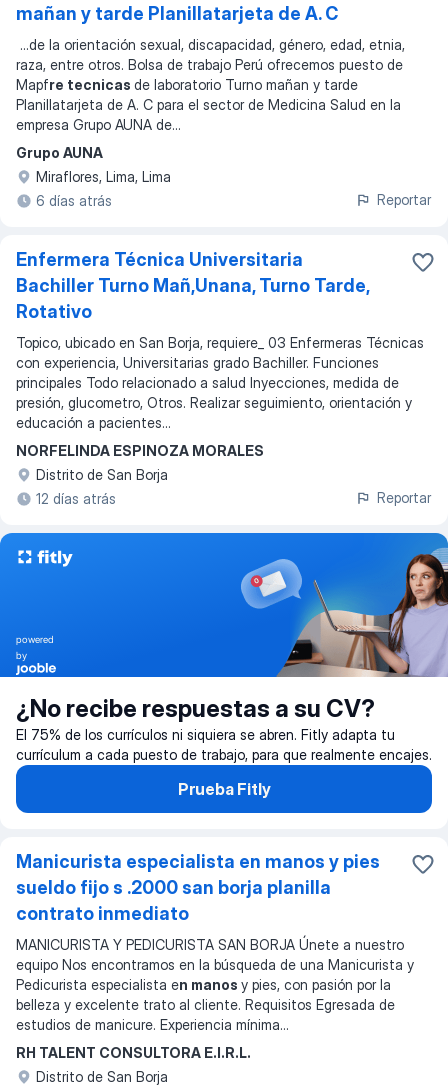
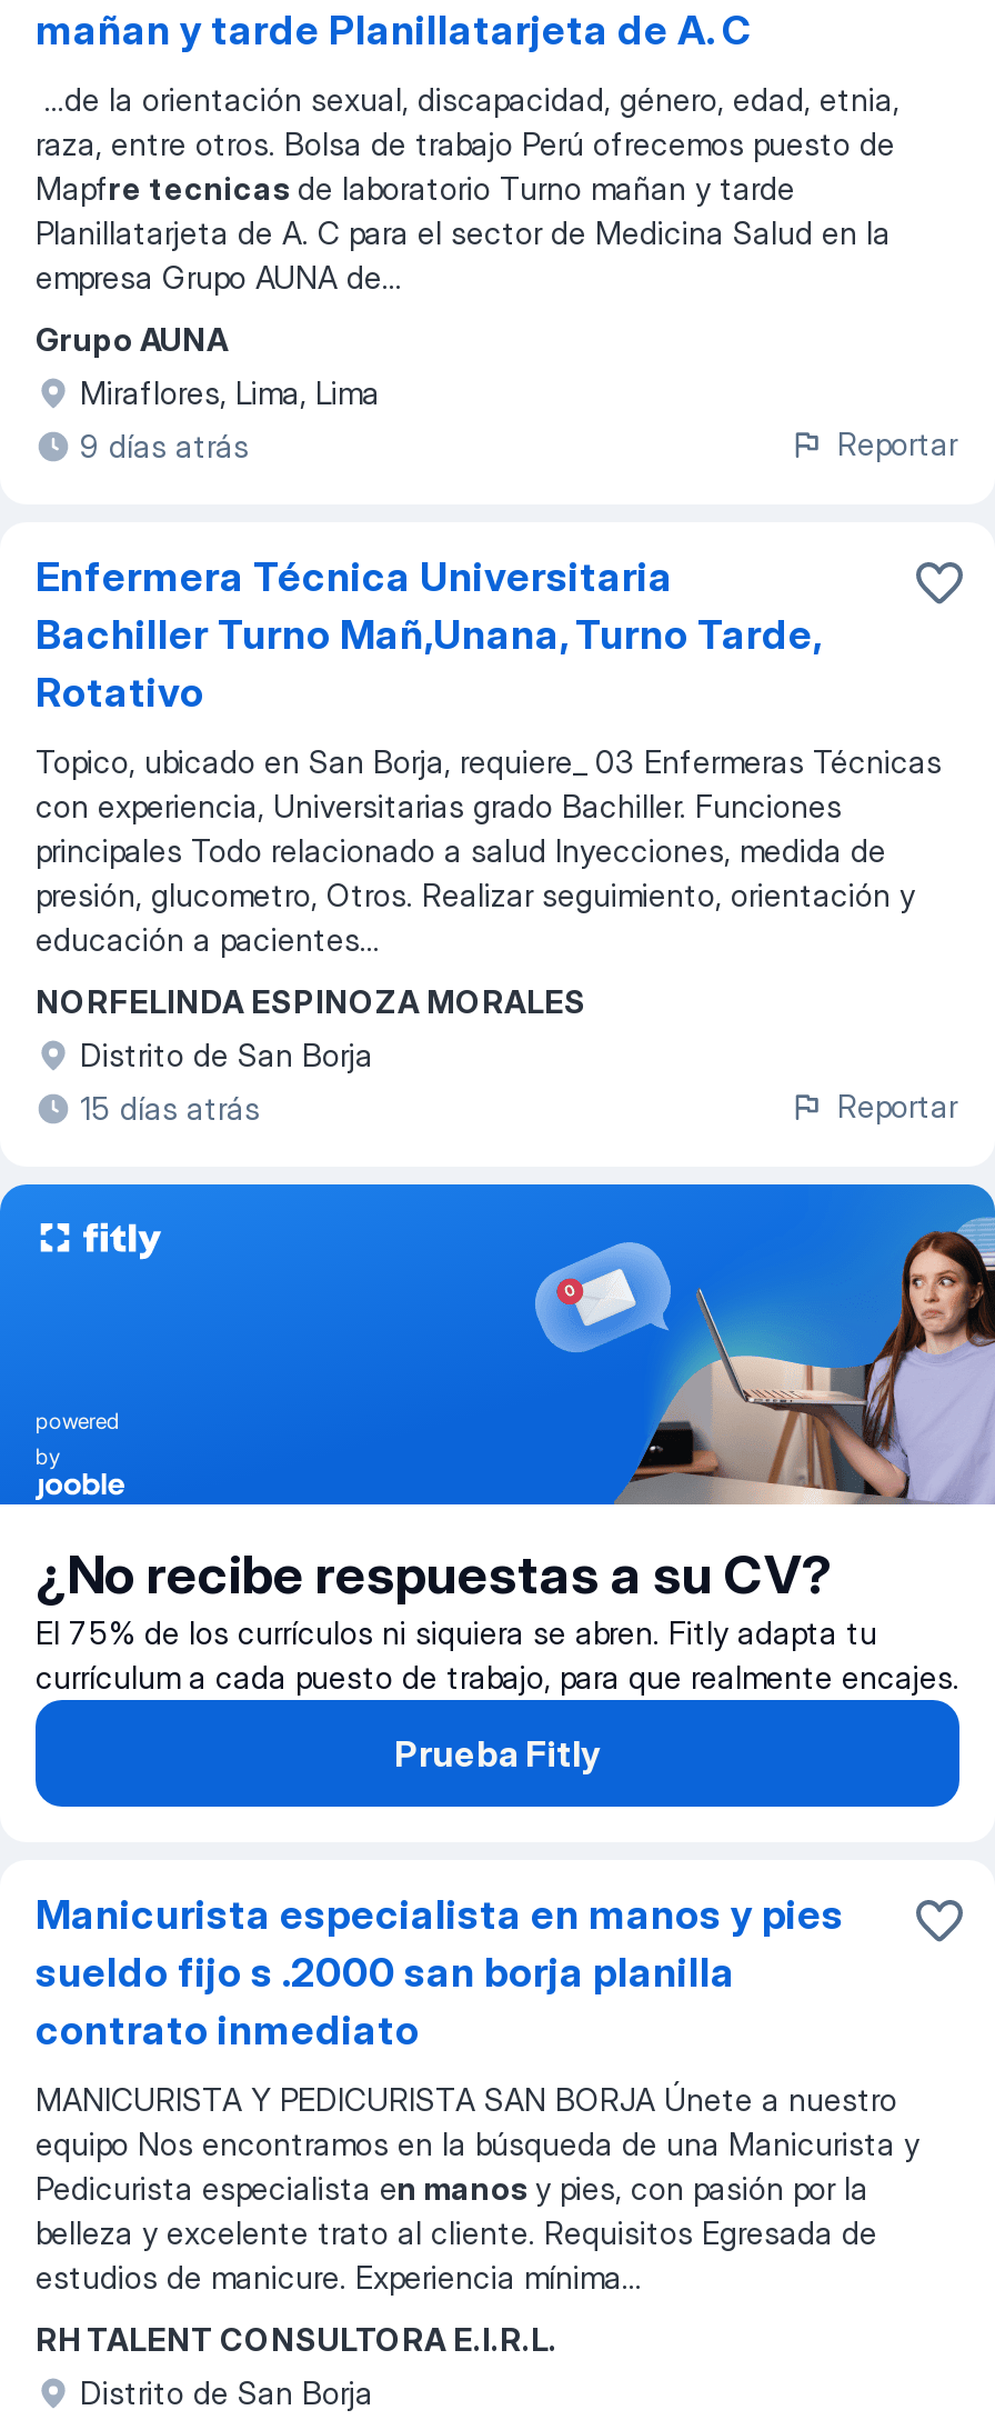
- 6 días atrás
+ 9 días atrás

- 12 días atrás
+ 15 días atrás
